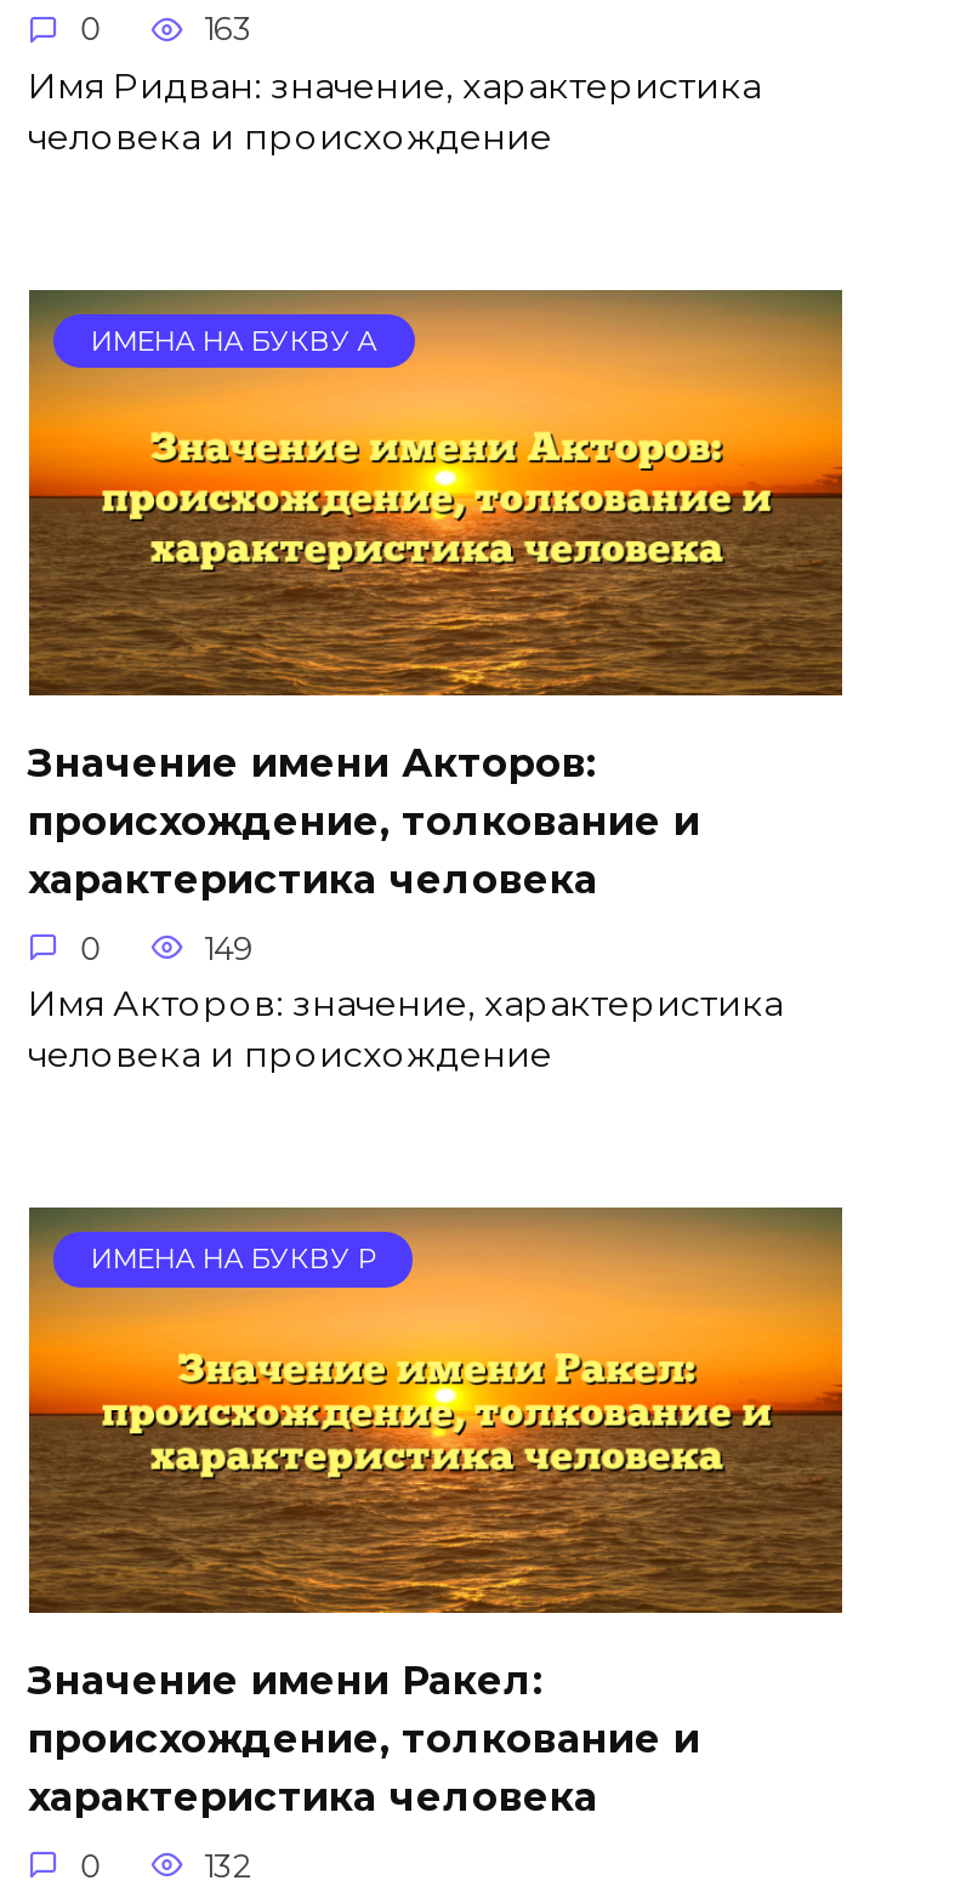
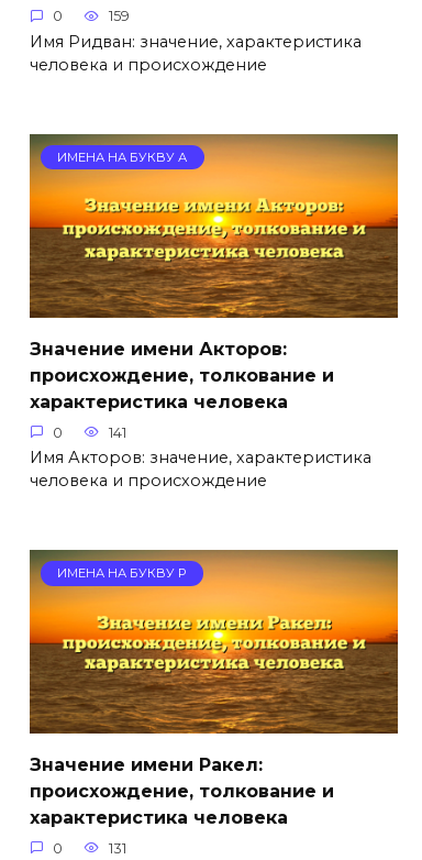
- 163
+ 159

- 149
+ 141

- 132
+ 131
